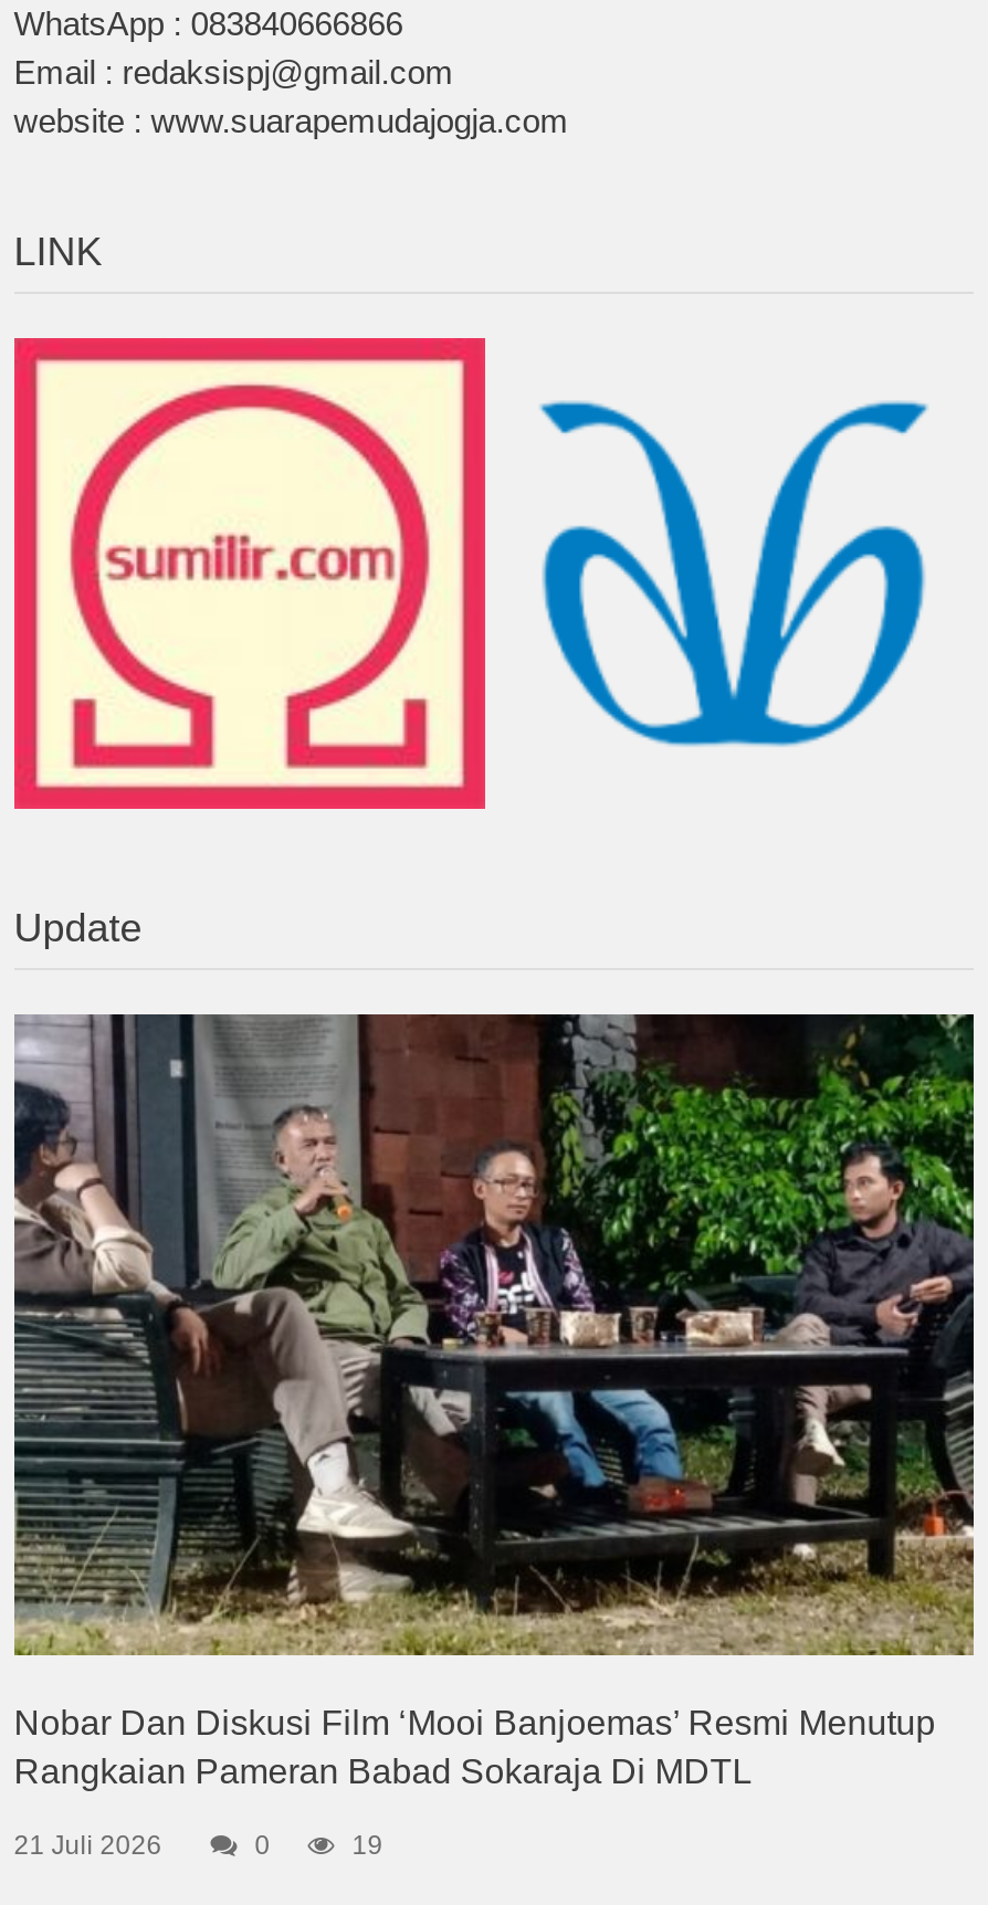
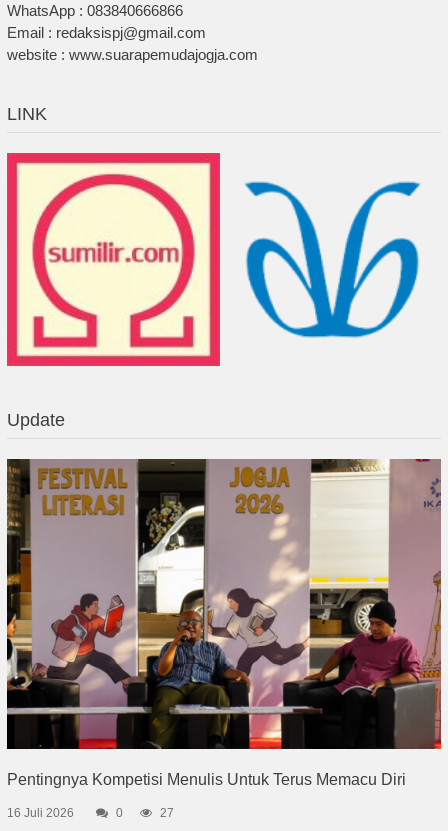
- [image]
- Nobar Dan Diskusi Film ‘Mooi Banjoemas’ Resmi Menutup
- Rangkaian Pameran Babad Sokaraja Di MDTL
+ [image]
+ Pentingnya Kompetisi Menulis Untuk Terus Memacu Diri

- 21 Juli 2026
+ 16 Juli 2026

- 19
+ 27
